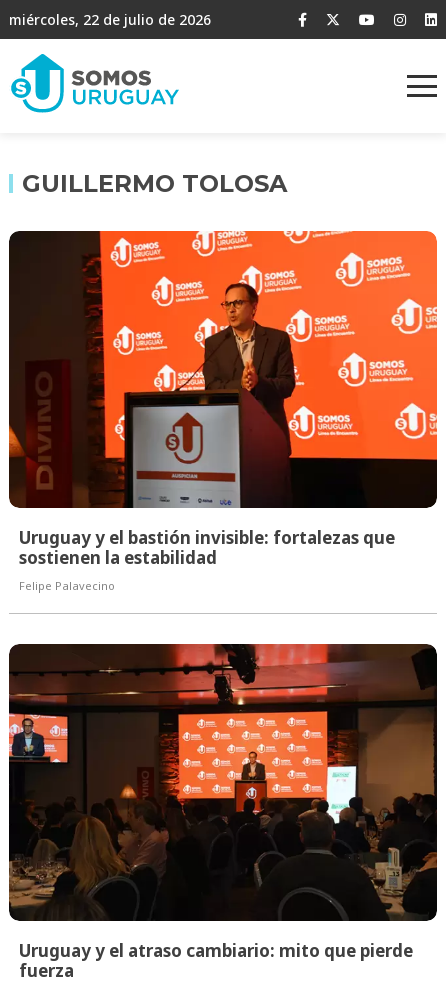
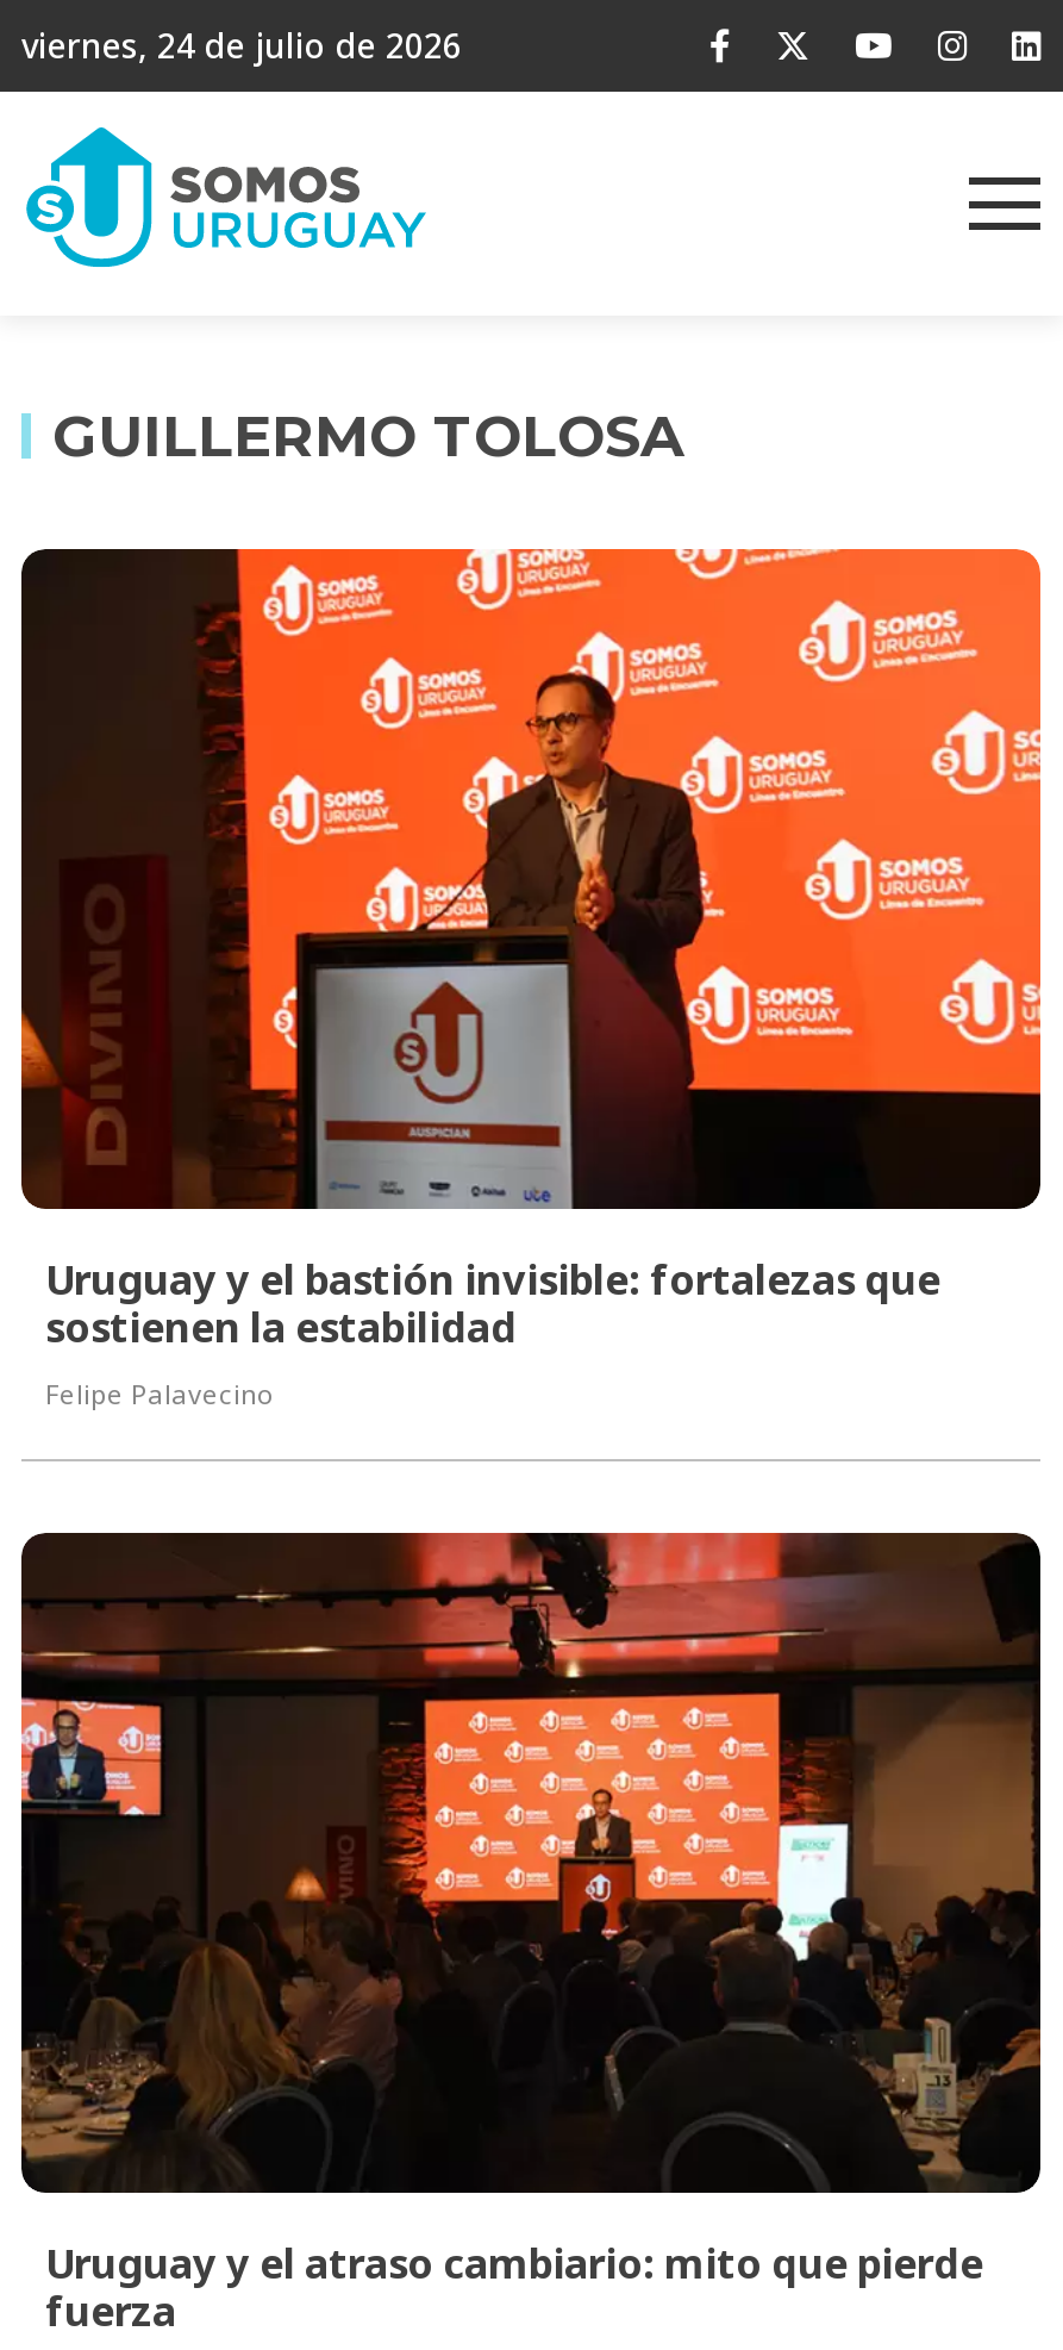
- miércoles, 22 de julio de 2026
+ viernes, 24 de julio de 2026
